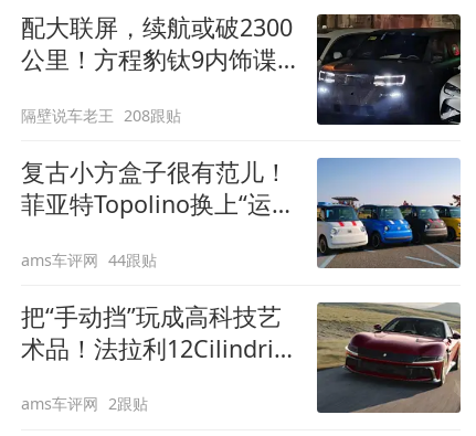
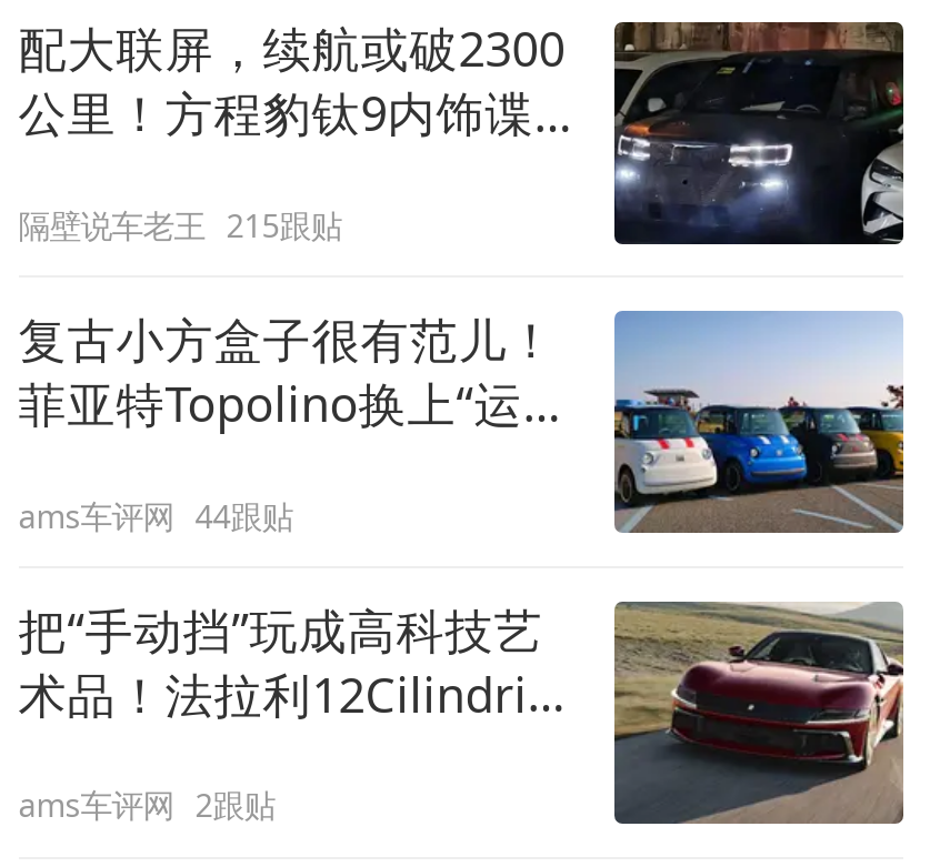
- 隔壁说车老王 208跟贴
+ 隔壁说车老王 215跟贴
